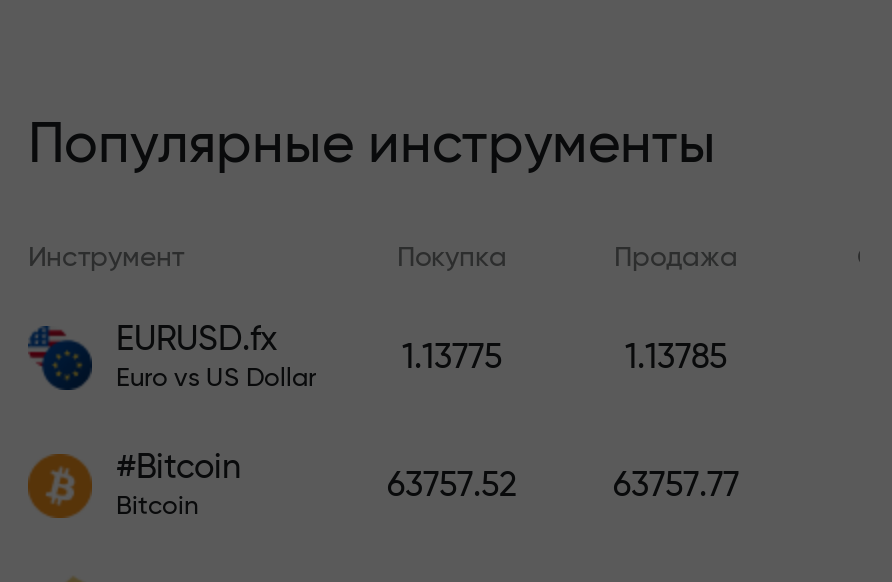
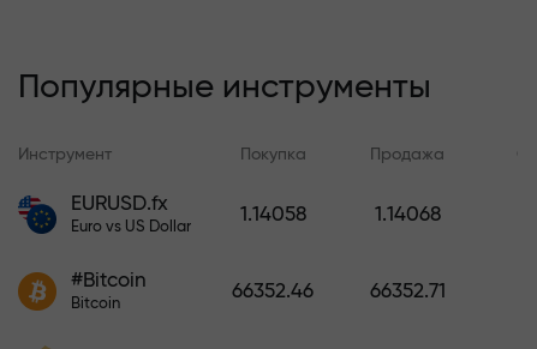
- 1.13775
+ 1.14058

- 1.13785
+ 1.14068

- 63757.52
+ 66352.46

- 63757.77
+ 66352.71
